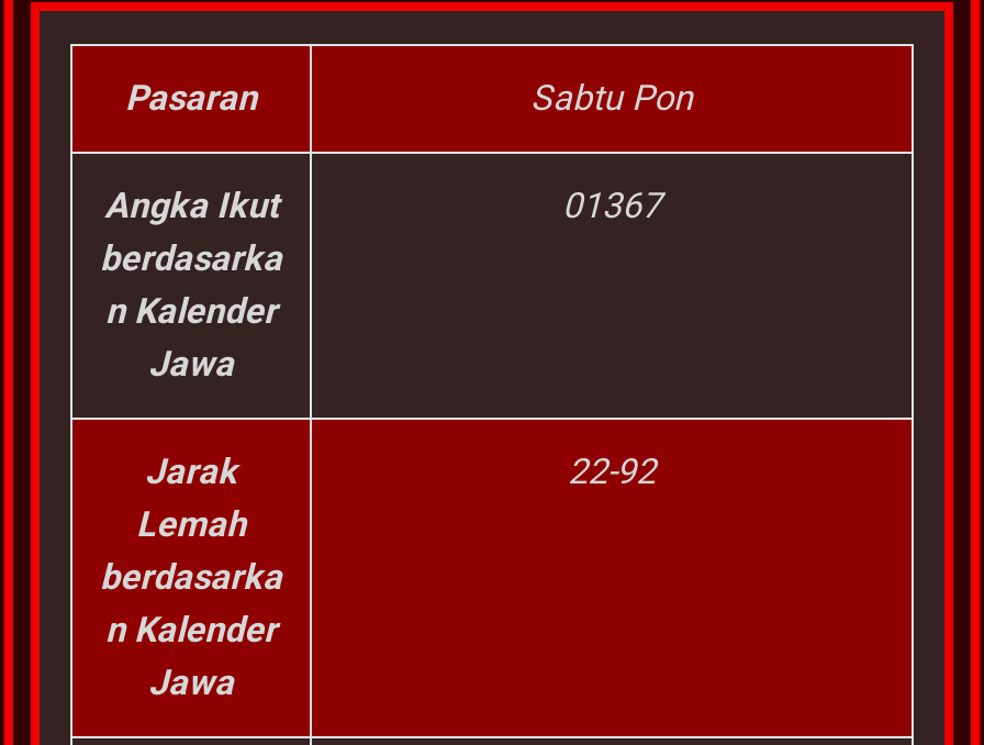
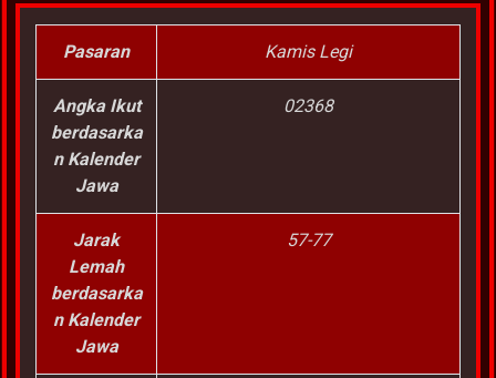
- Sabtu Pon
+ Kamis Legi

- 01367
+ 02368

- 22-92
+ 57-77
